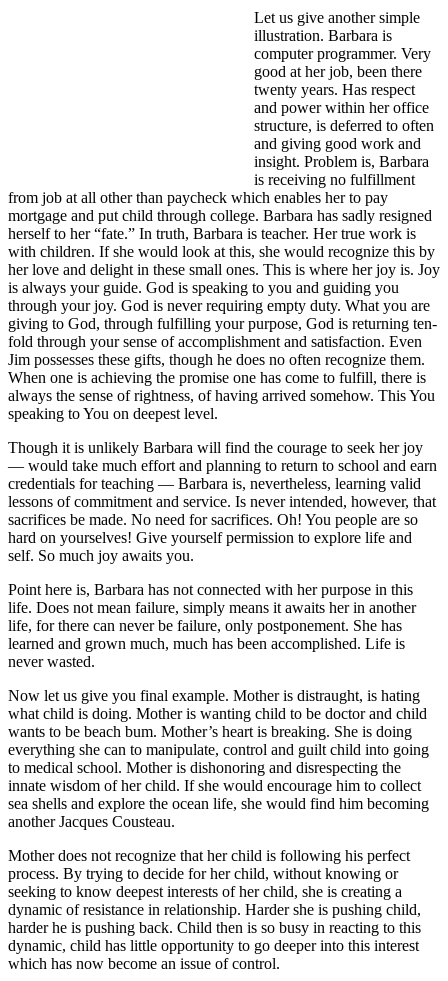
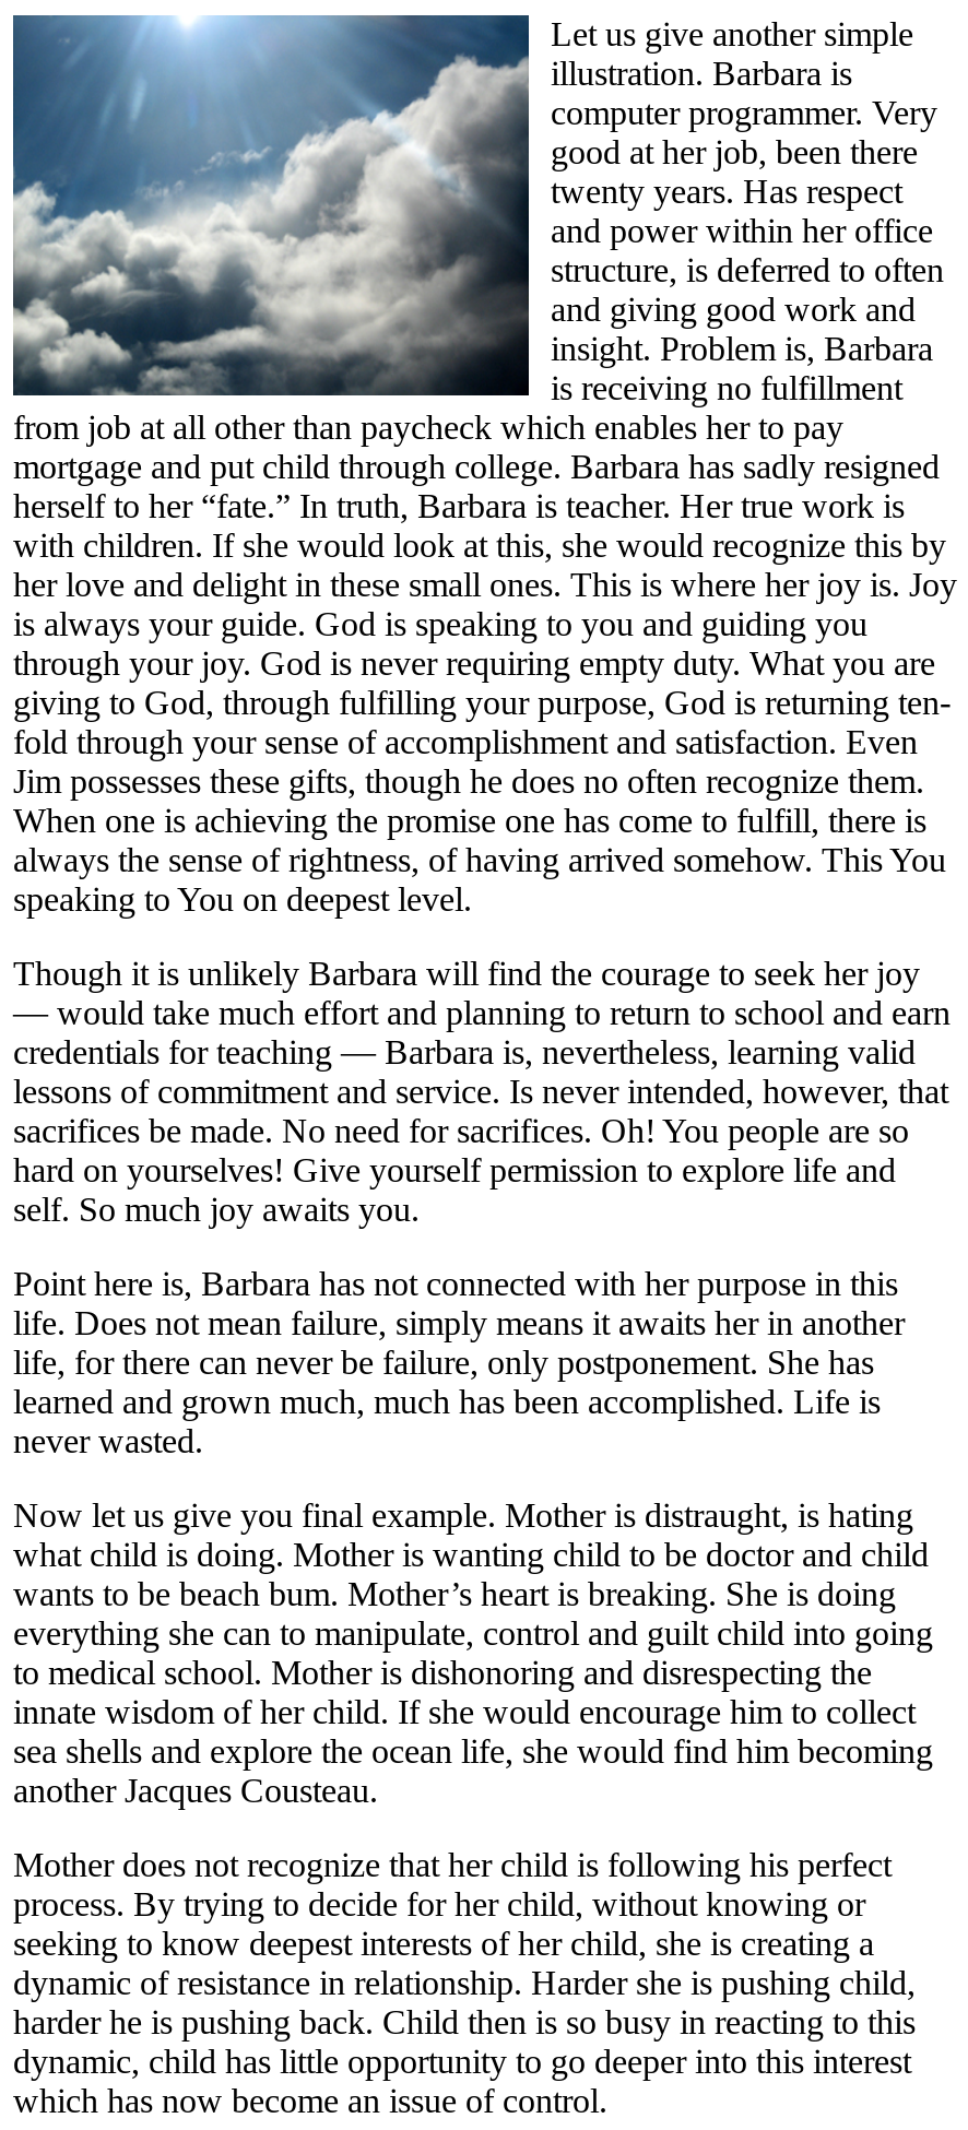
+ [image]
